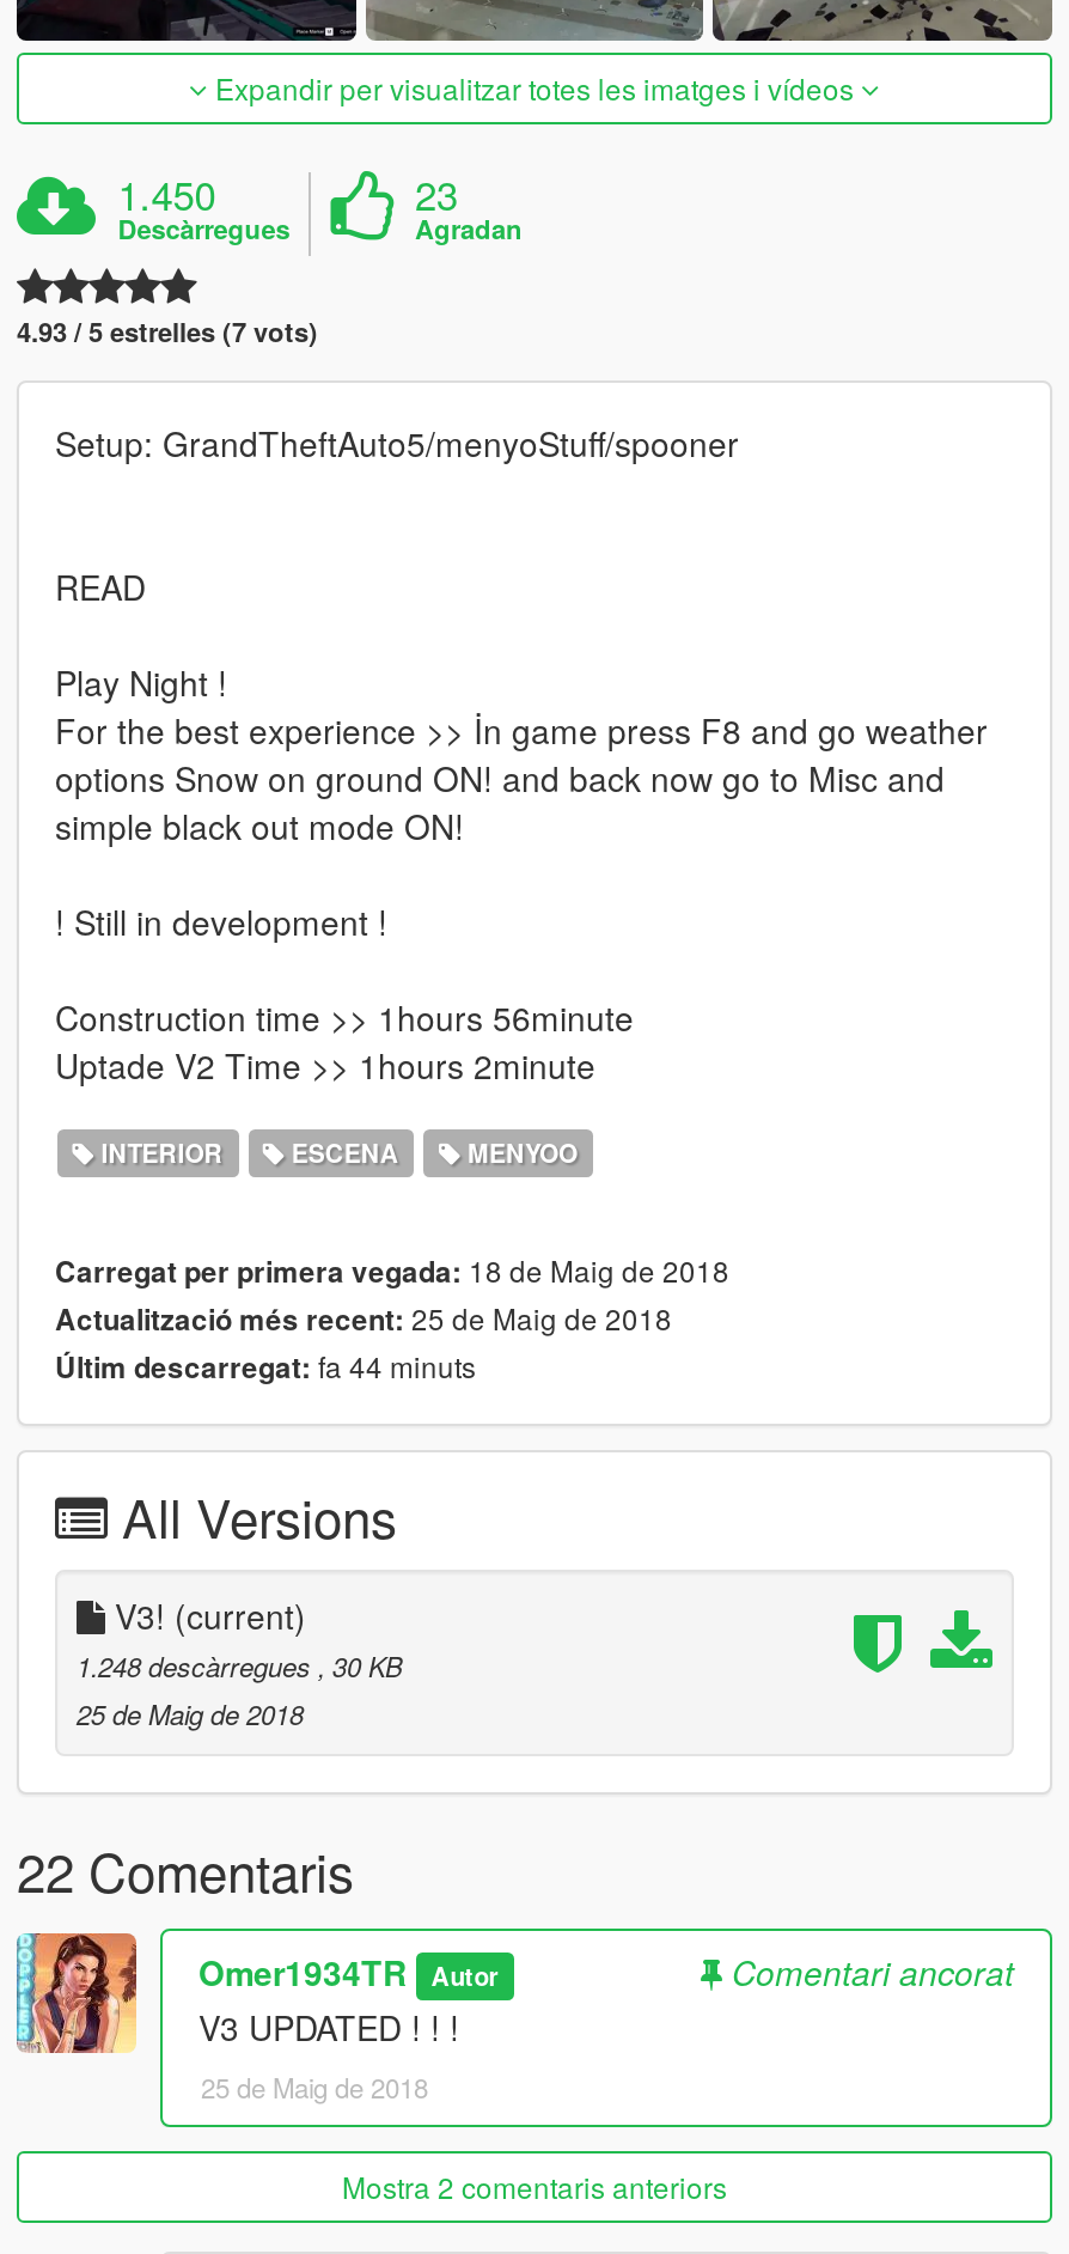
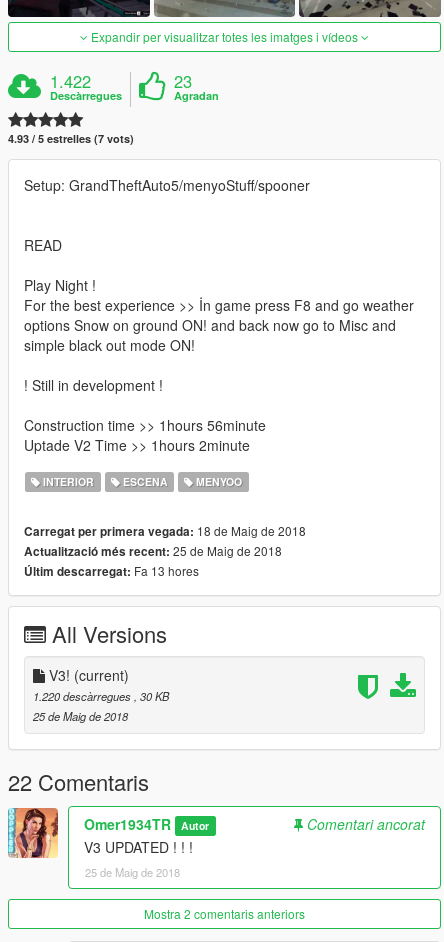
- 1.450
+ 1.422

- Últim descarregat: fa 44 minuts
+ Últim descarregat: Fa 13 hores

- 1.248 descàrregues, 30 KB
+ 1.220 descàrregues, 30 KB
